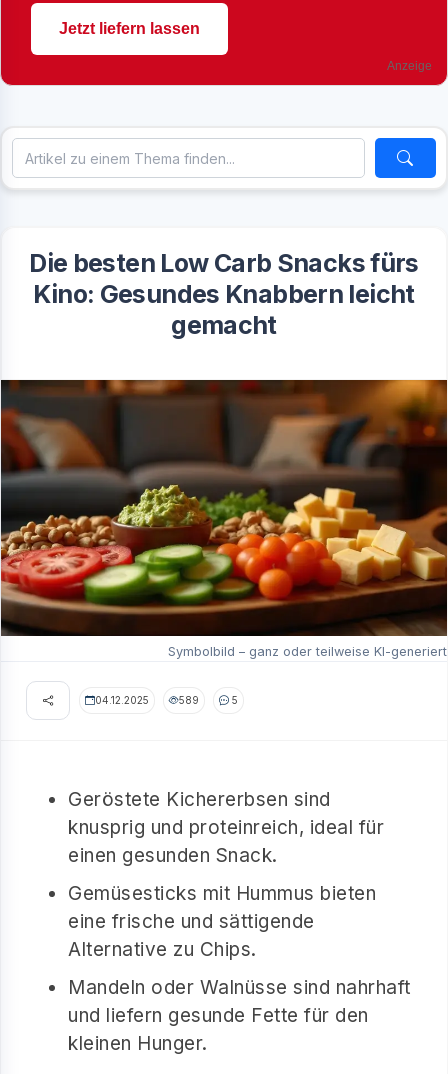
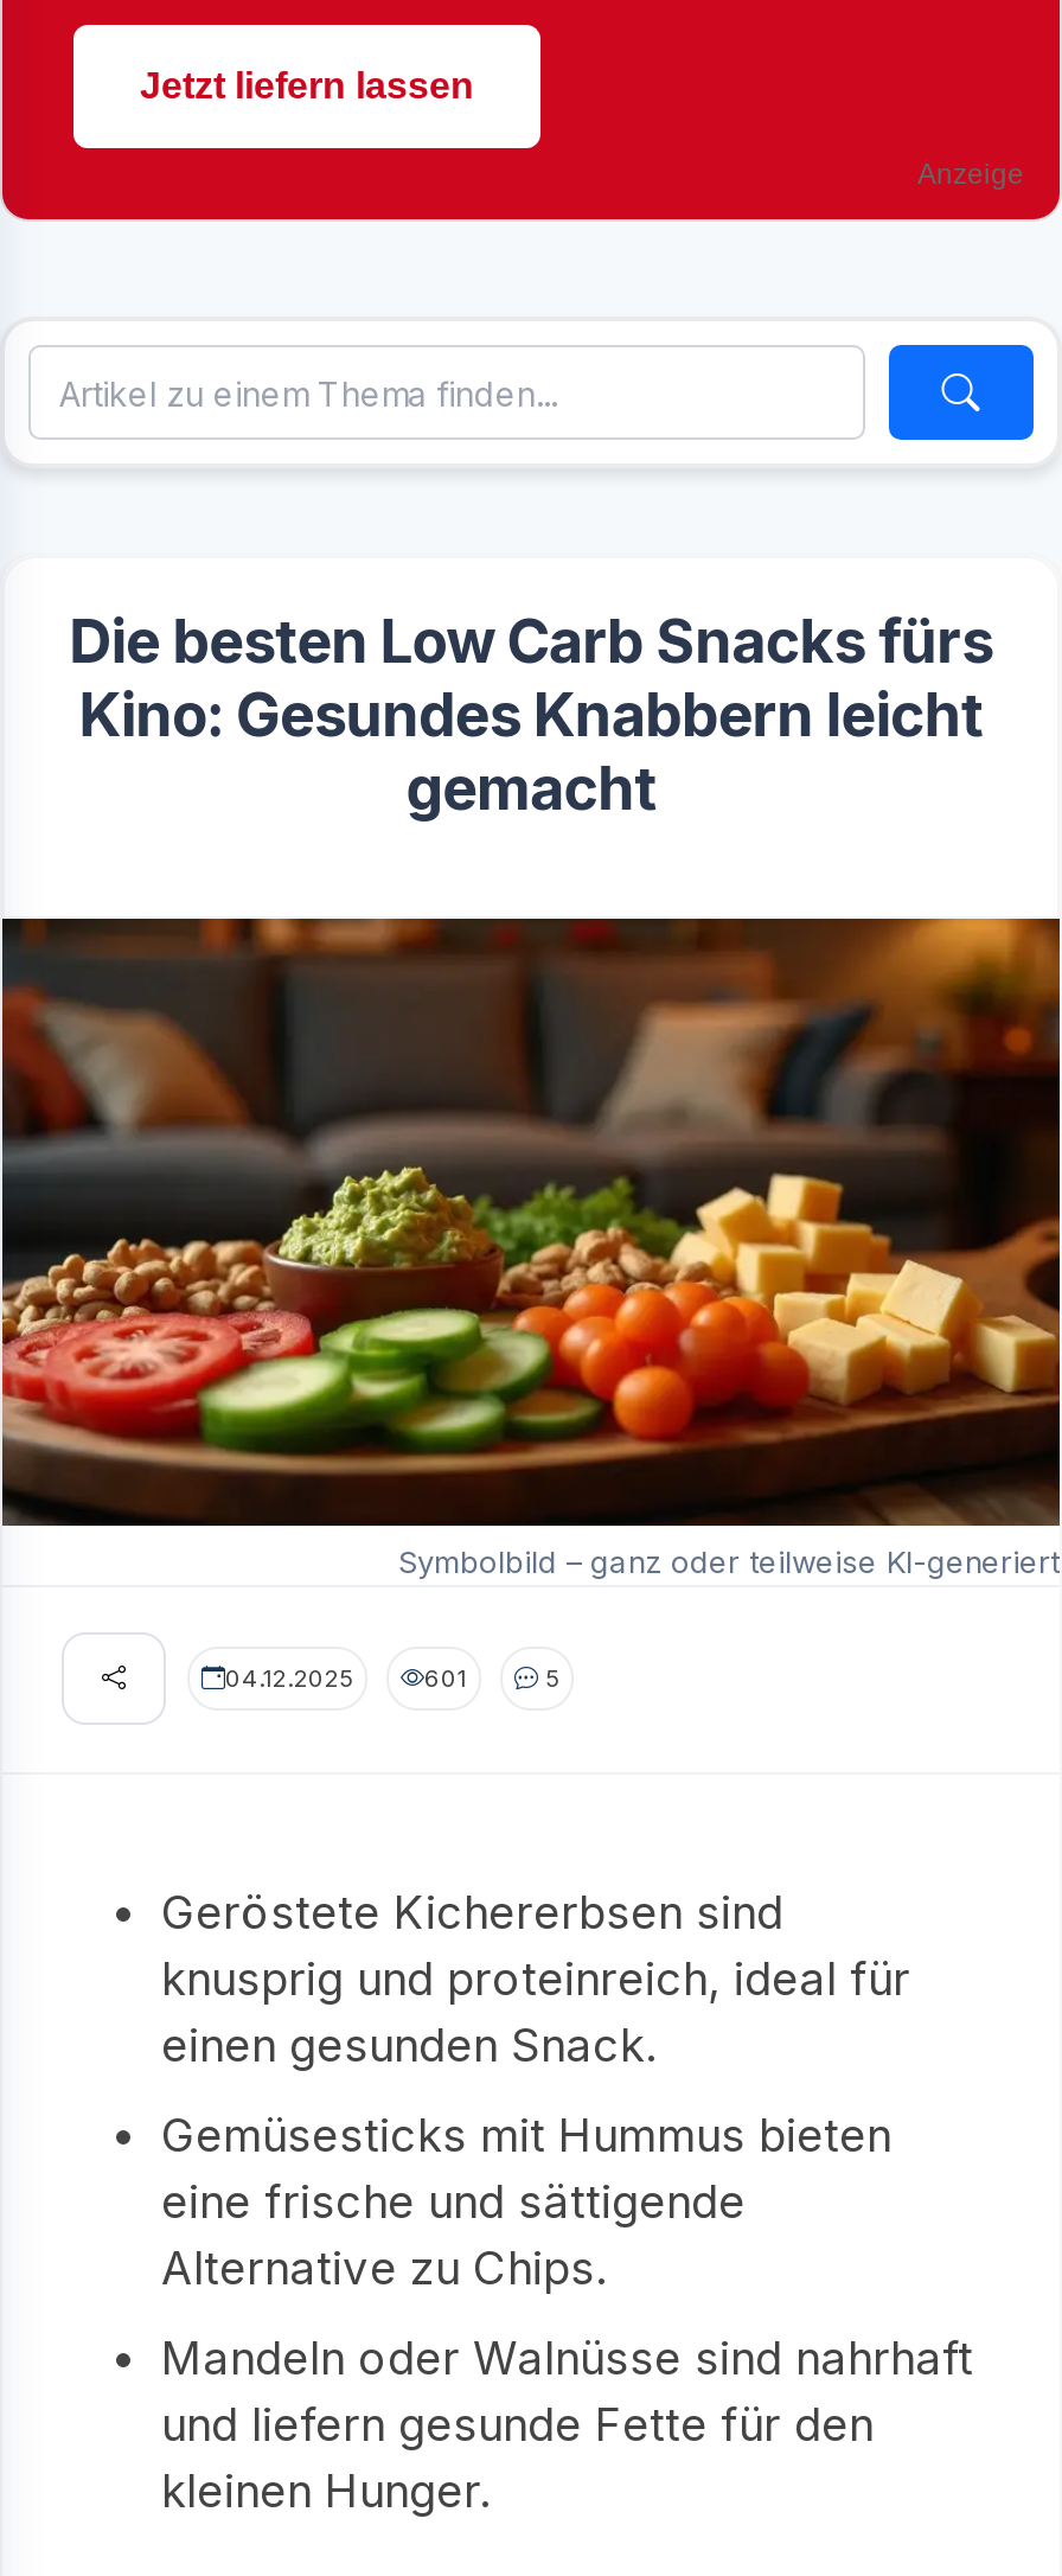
- 589
+ 601
